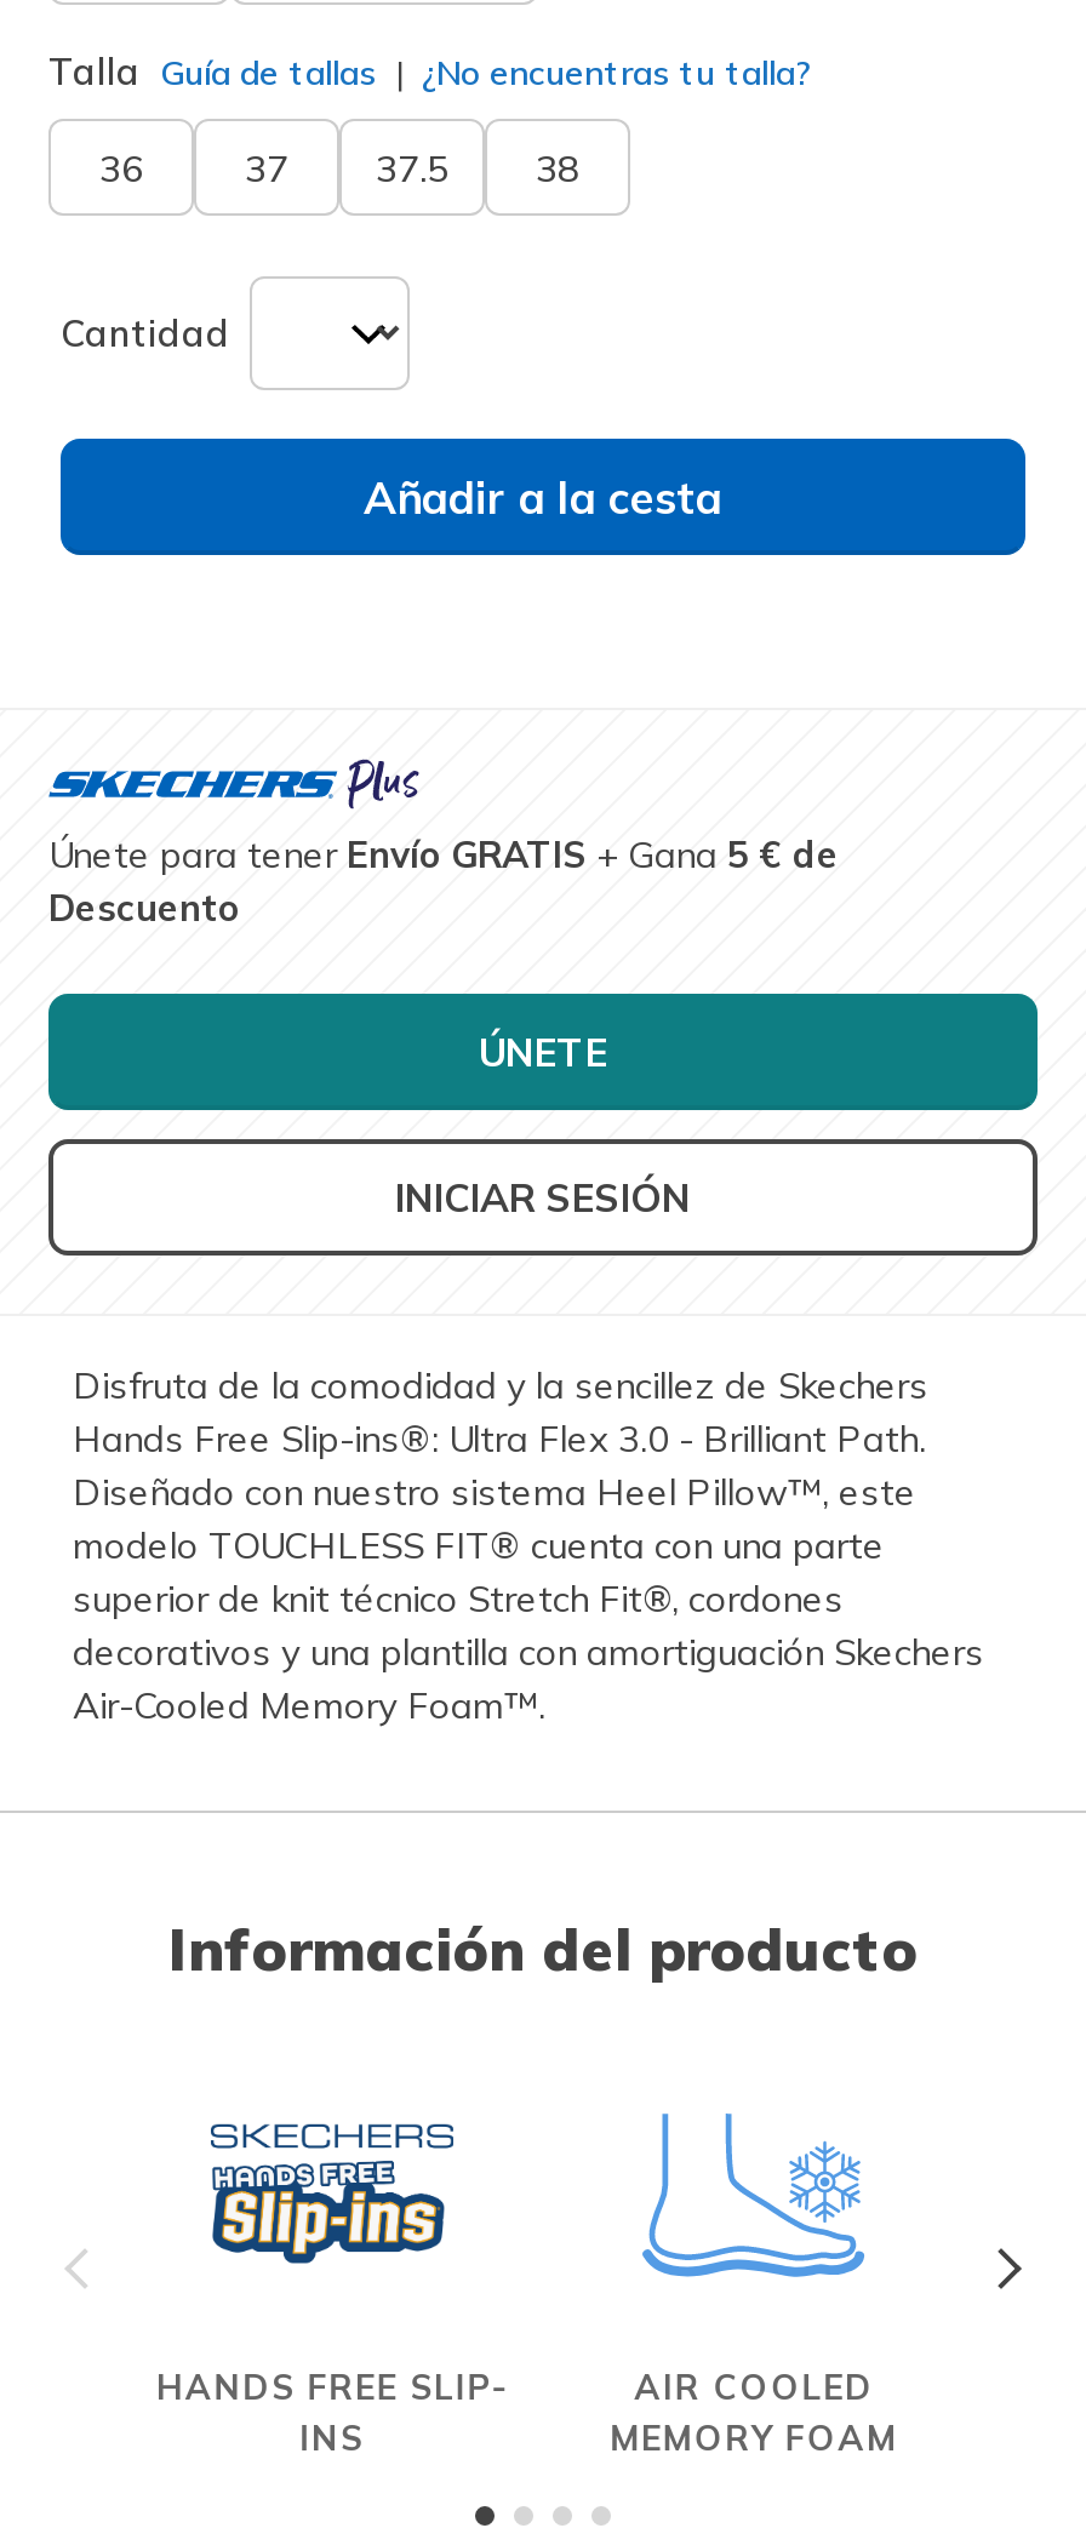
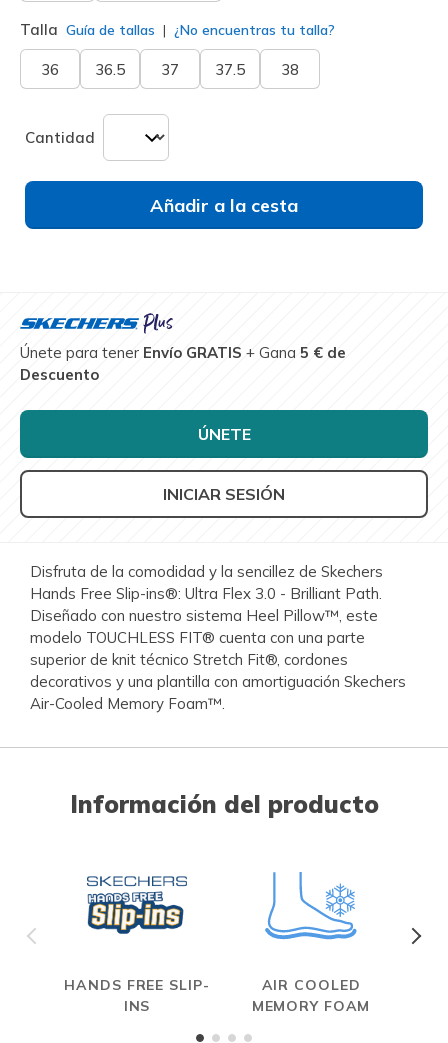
+ 36.5
